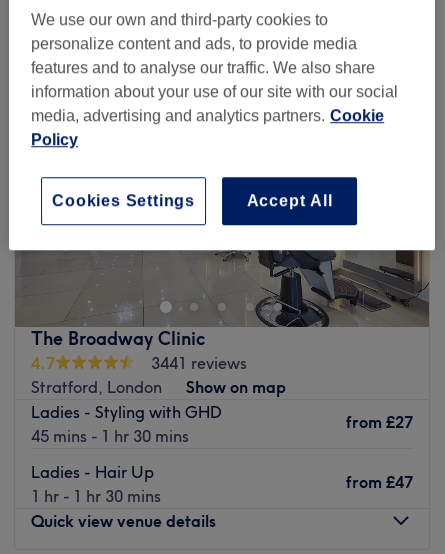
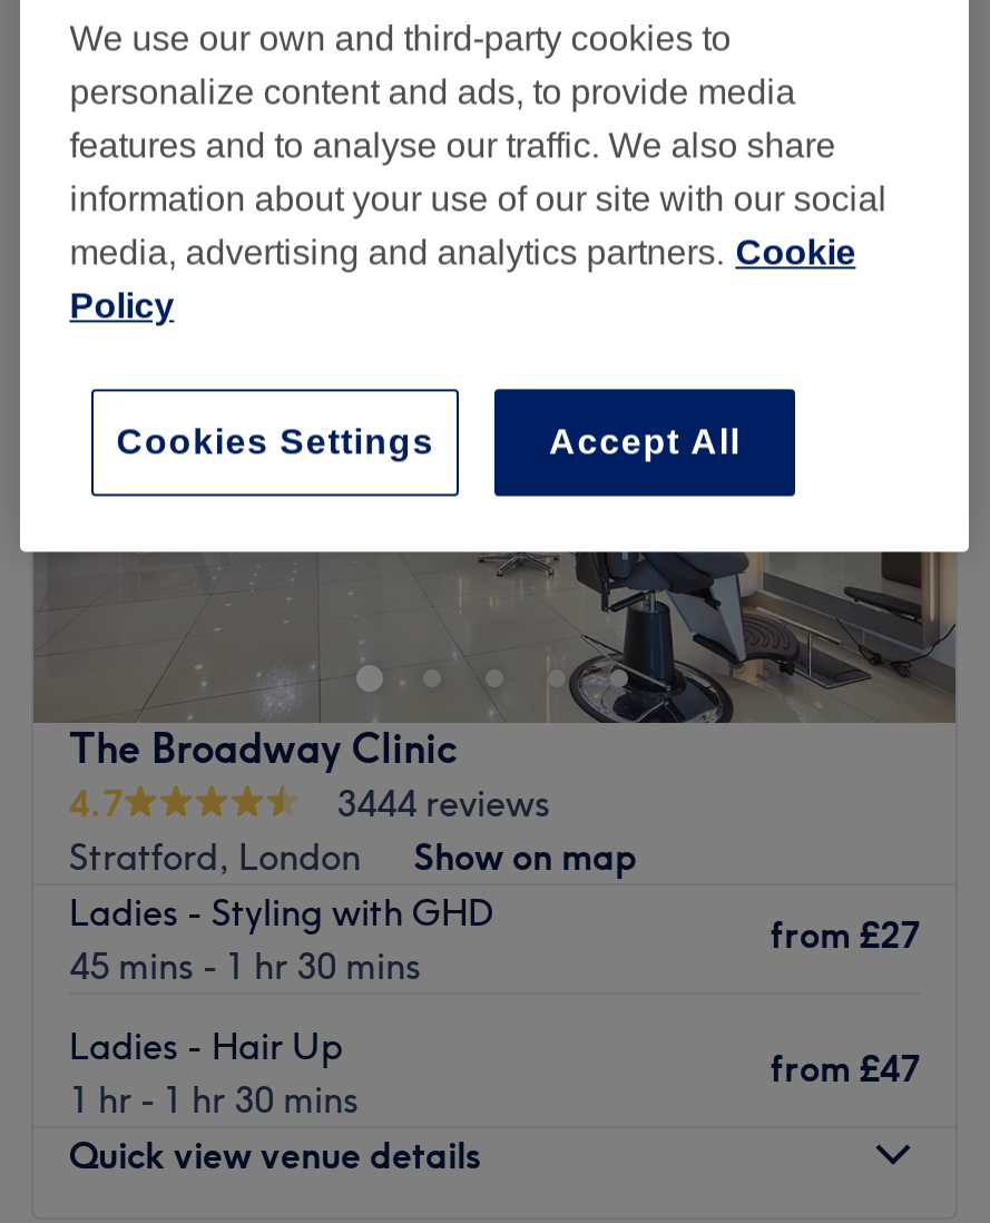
- 3441 reviews
+ 3444 reviews
